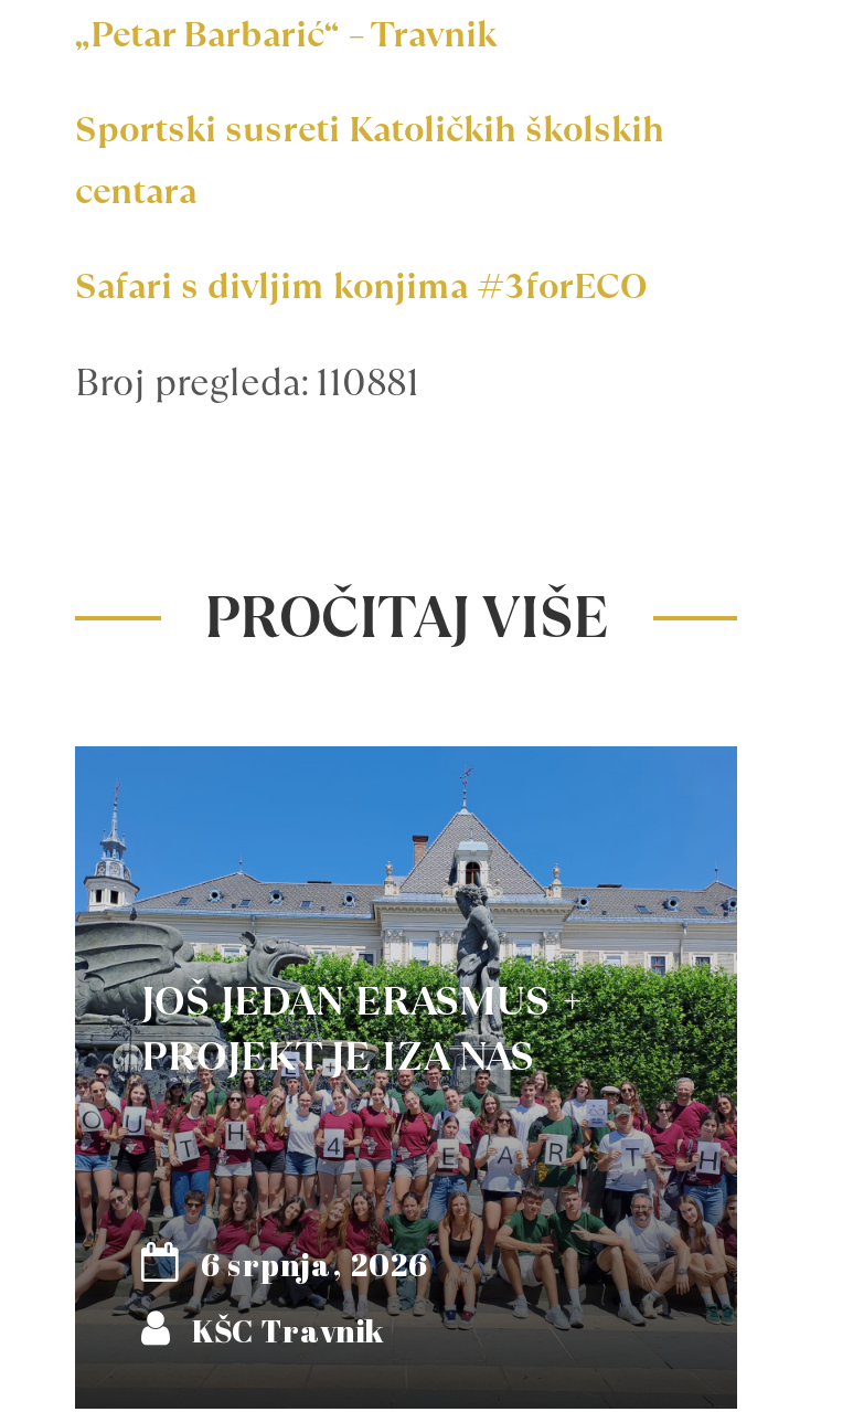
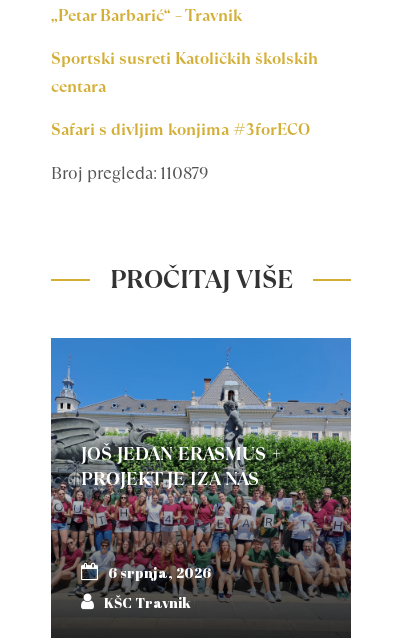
- Broj pregleda: 110881
+ Broj pregleda: 110879
